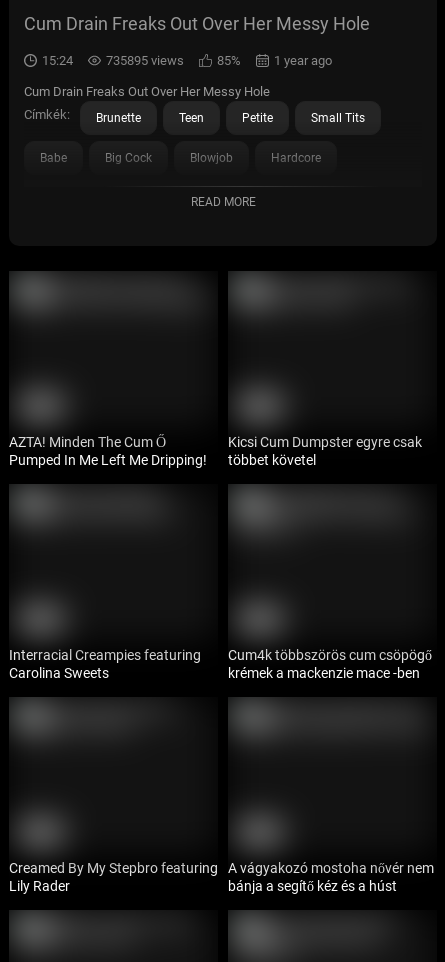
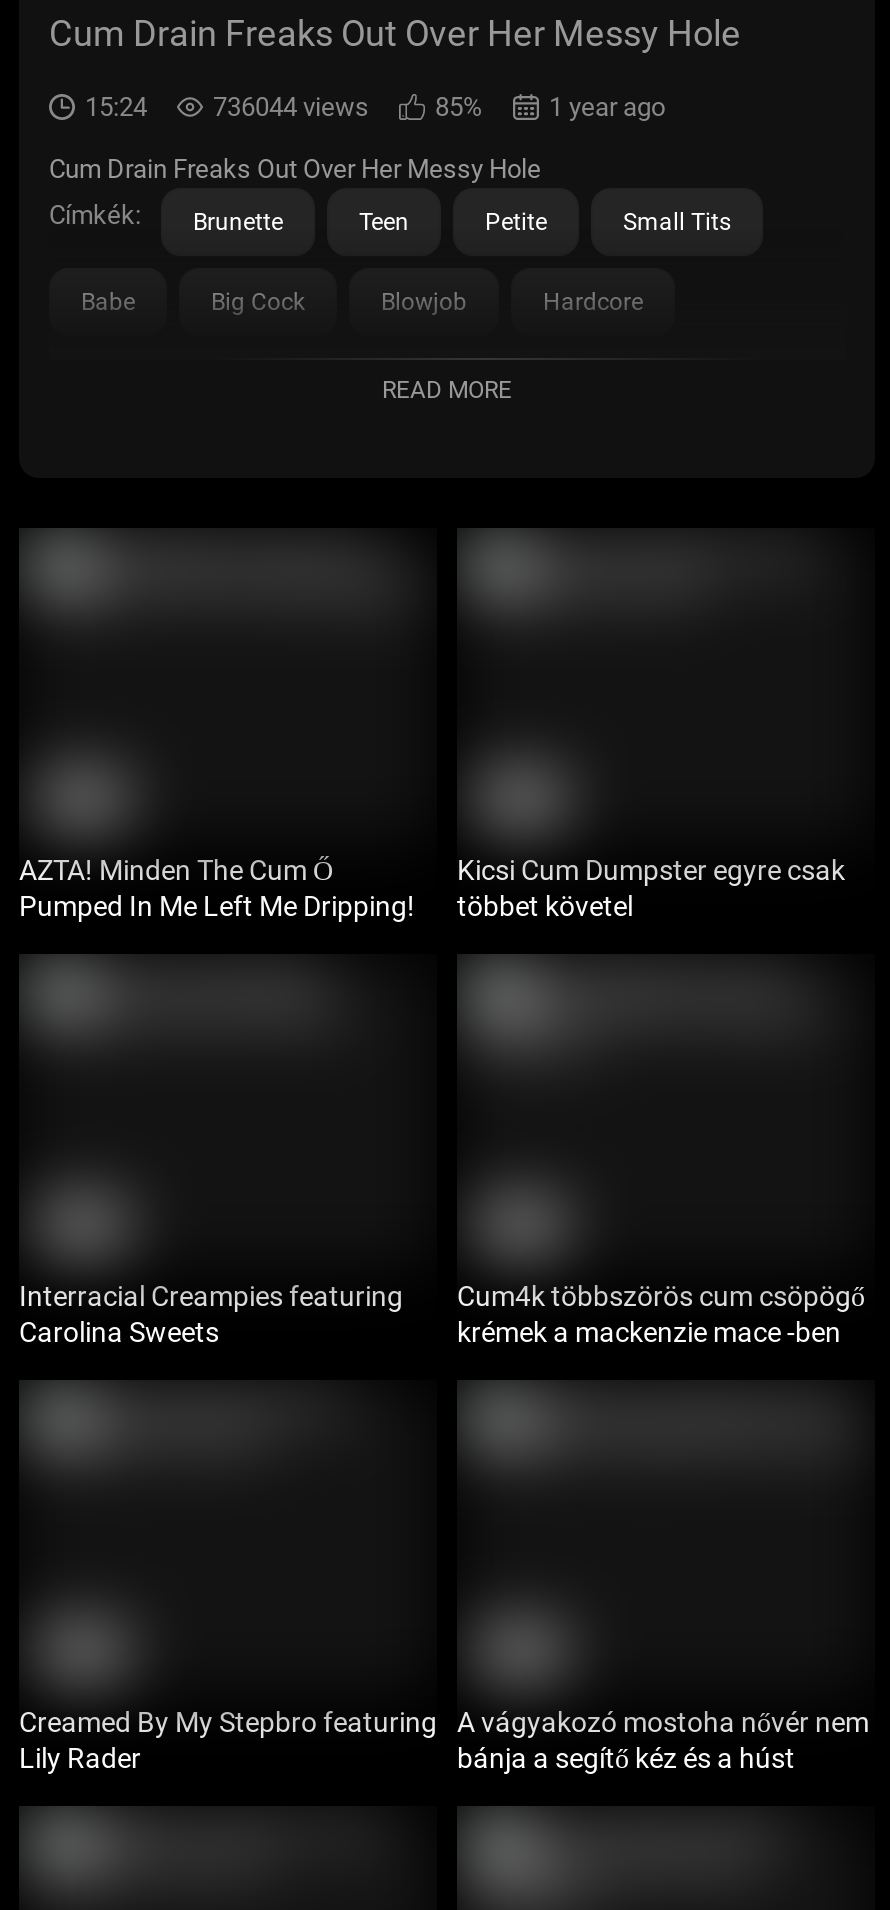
- 735895 views
+ 736044 views
